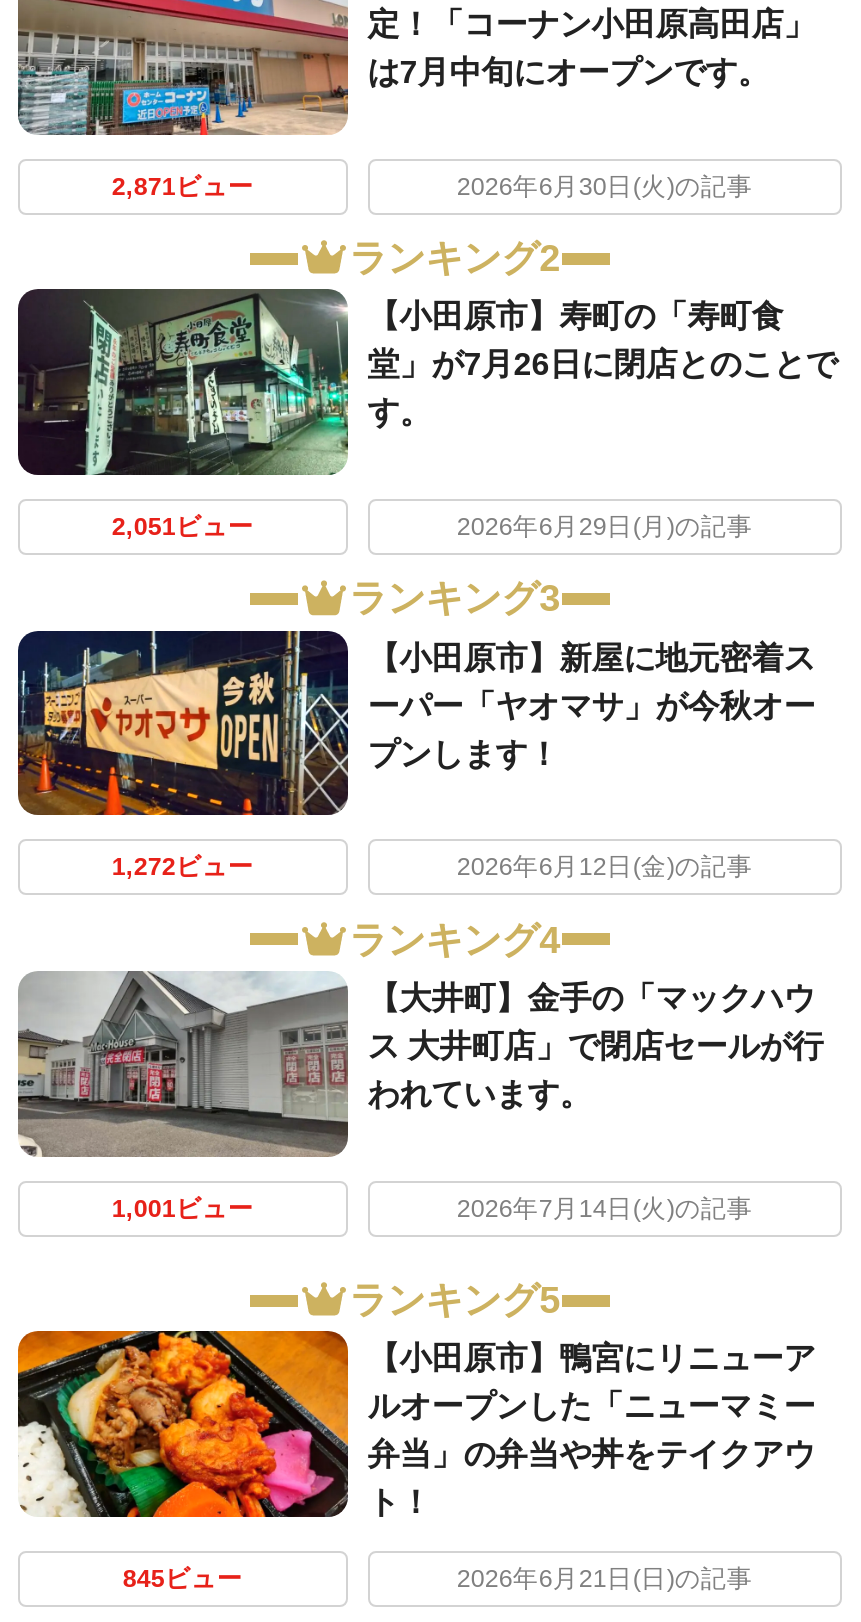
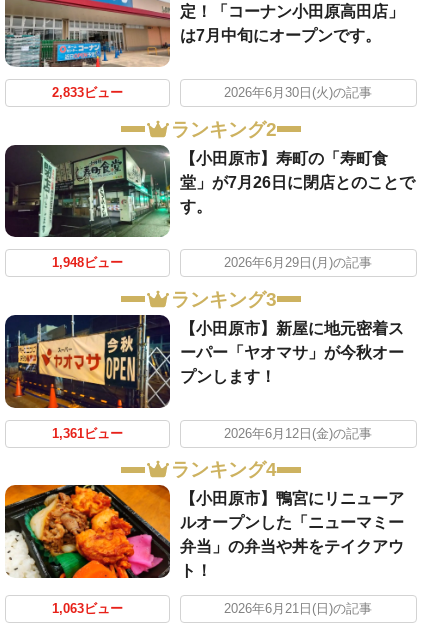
- 2,871ビュー
+ 2,833ビュー

- 2,051ビュー
+ 1,948ビュー

- 1,272ビュー
+ 1,361ビュー

- [image]
- 【大井町】金手の「マックハウ
- ス 大井町店」で閉店セールが行
- われています。
- 1,001ビュー
- 2026年7月14日(火)の記事
- ランキング5

- 845ビュー
+ 1,063ビュー
